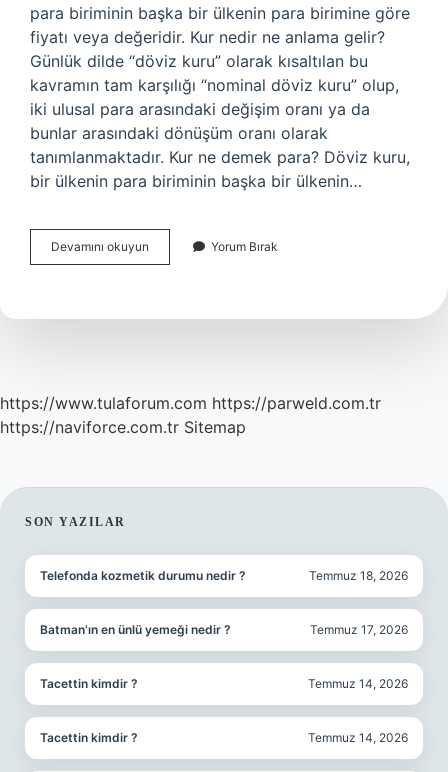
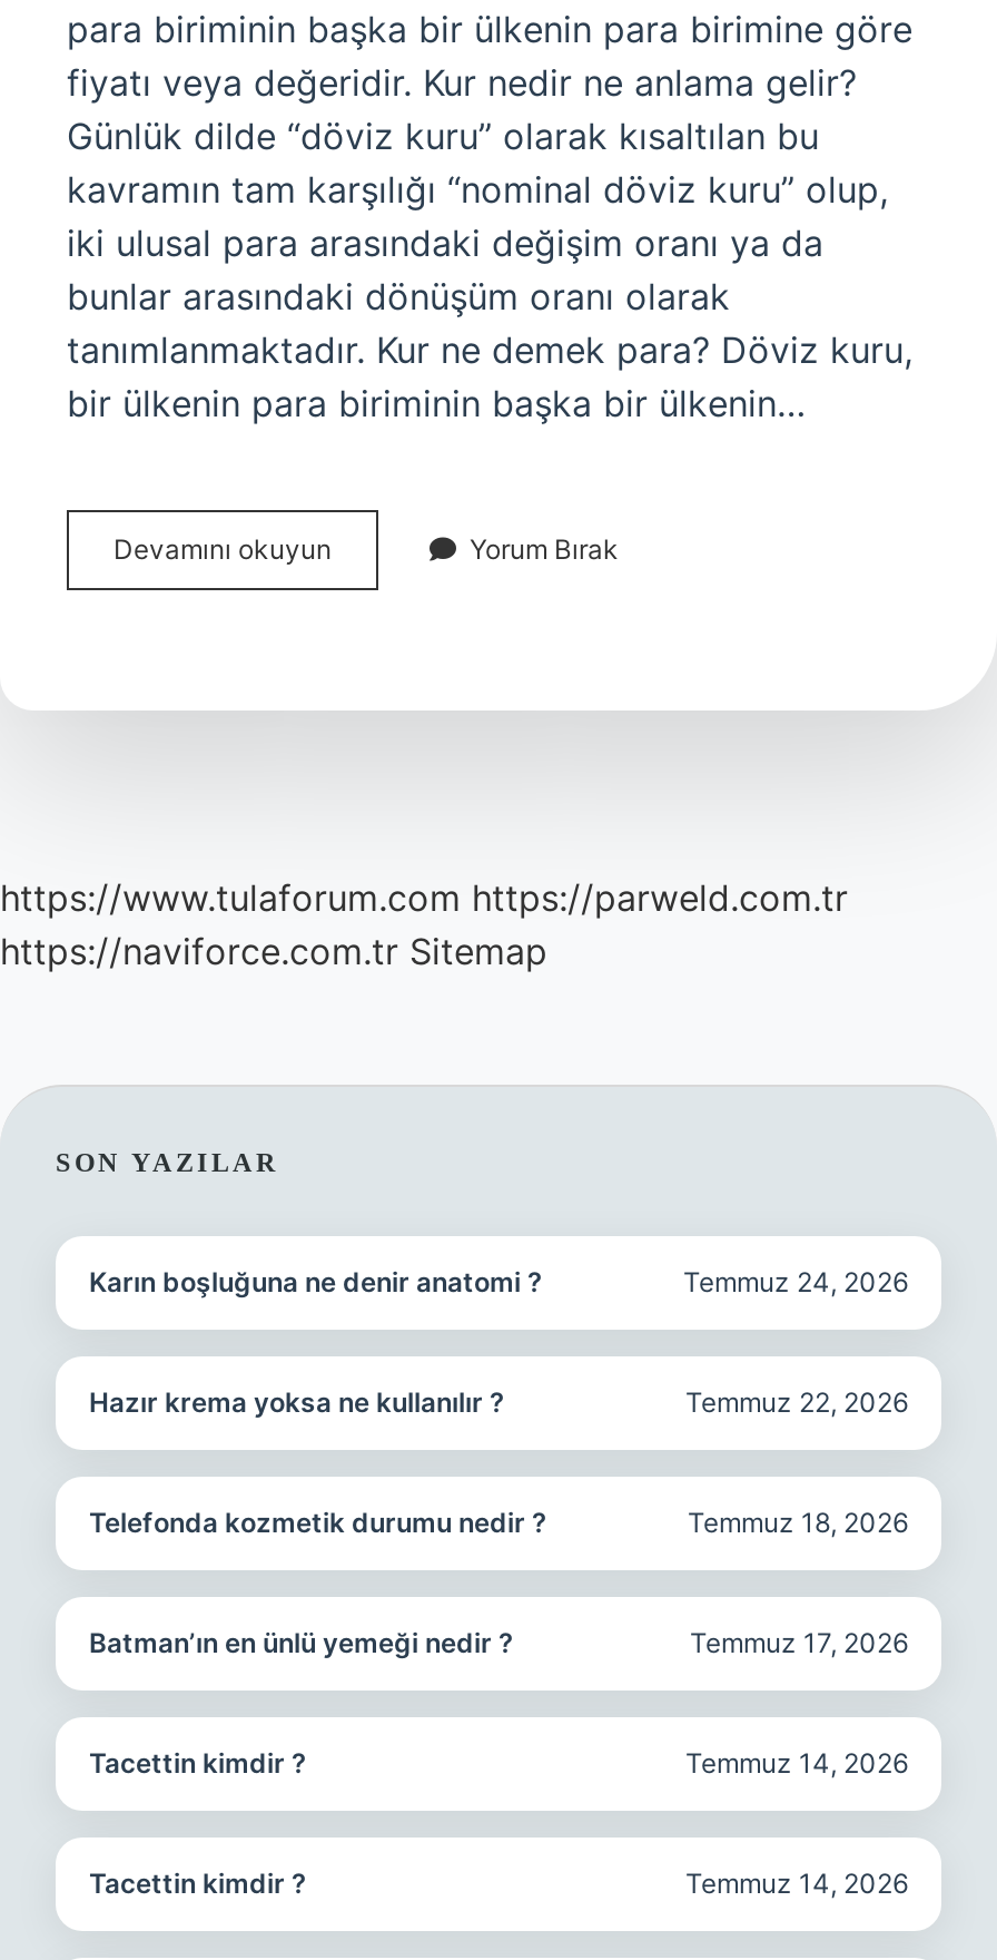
+ Karın boşluğuna ne denir anatomi ?
+ Temmuz 24, 2026

+ Hazır krema yoksa ne kullanılır ?
+ Temmuz 22, 2026
